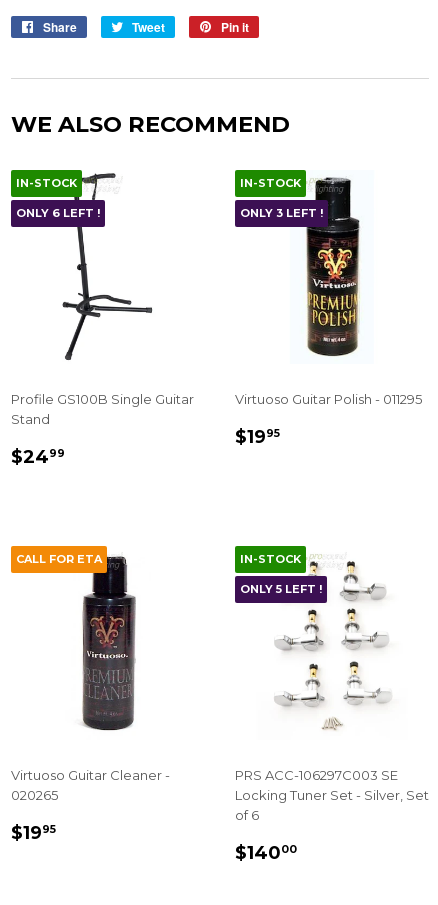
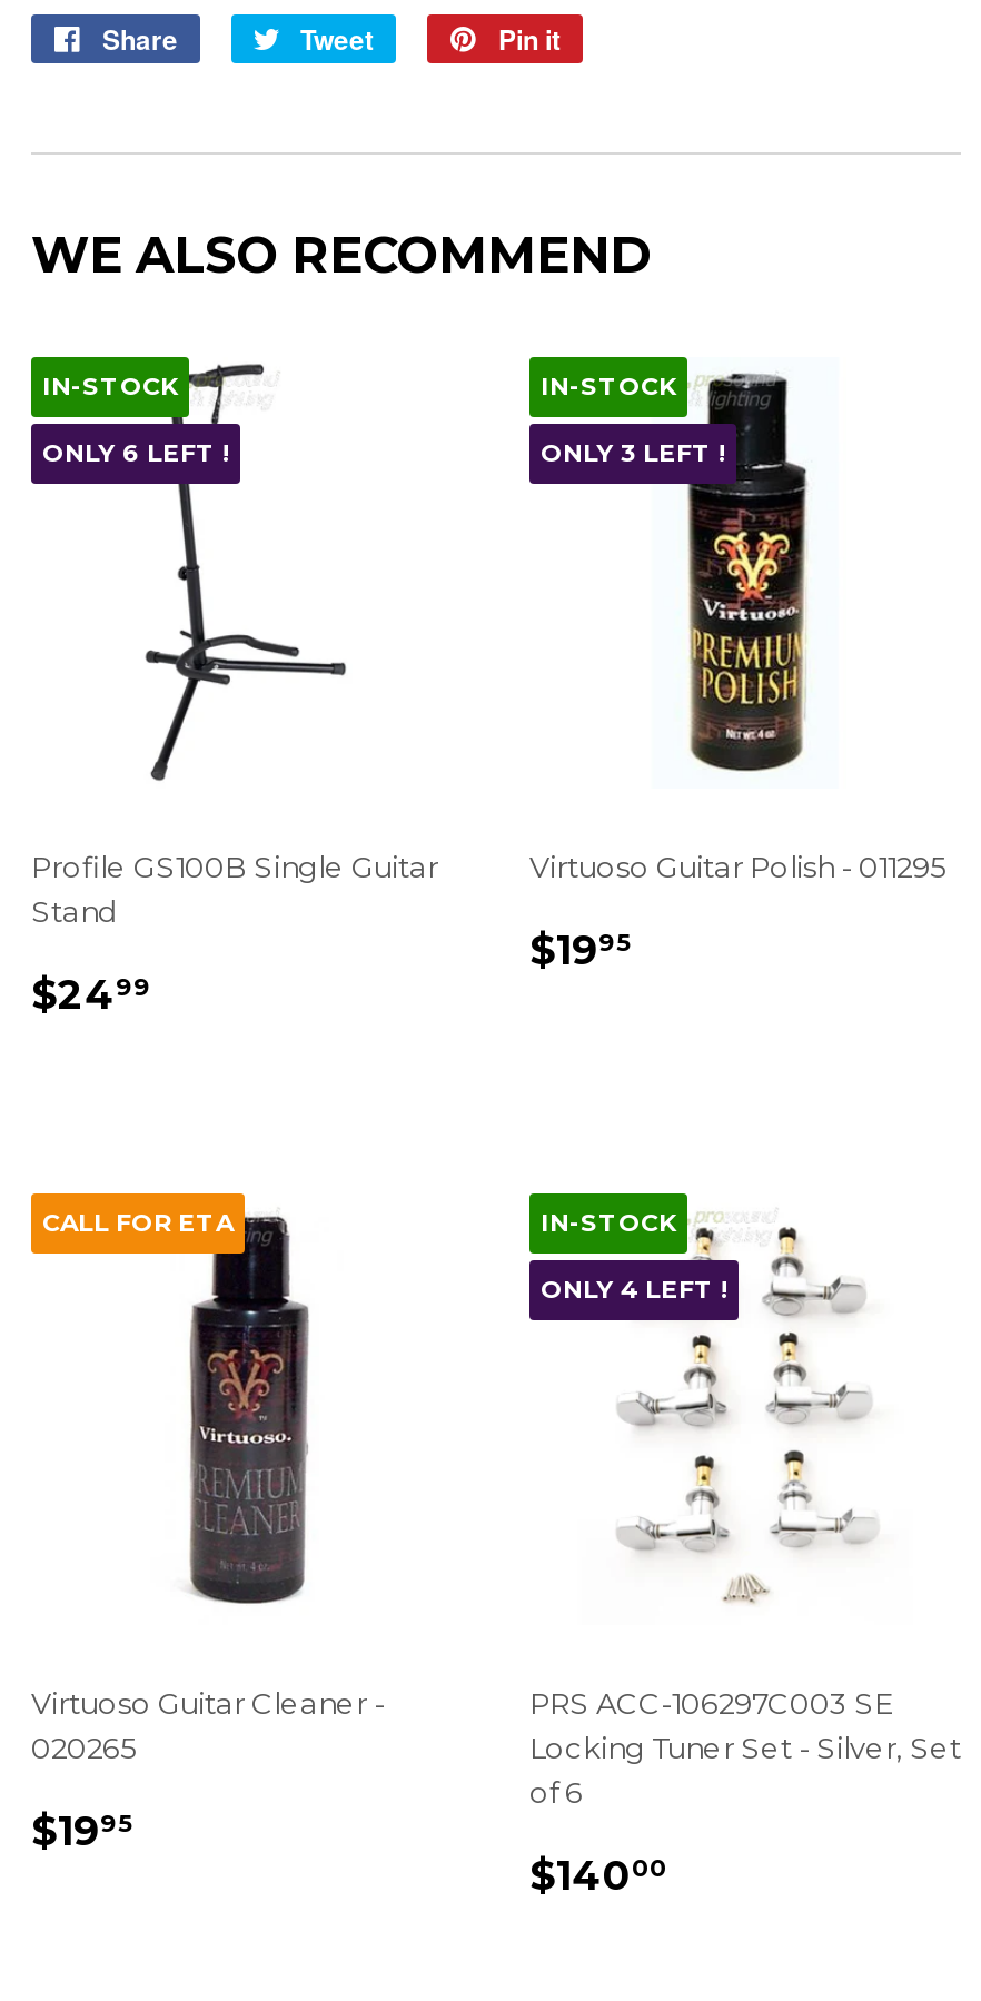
- ONLY 5 LEFT !
+ ONLY 4 LEFT !
